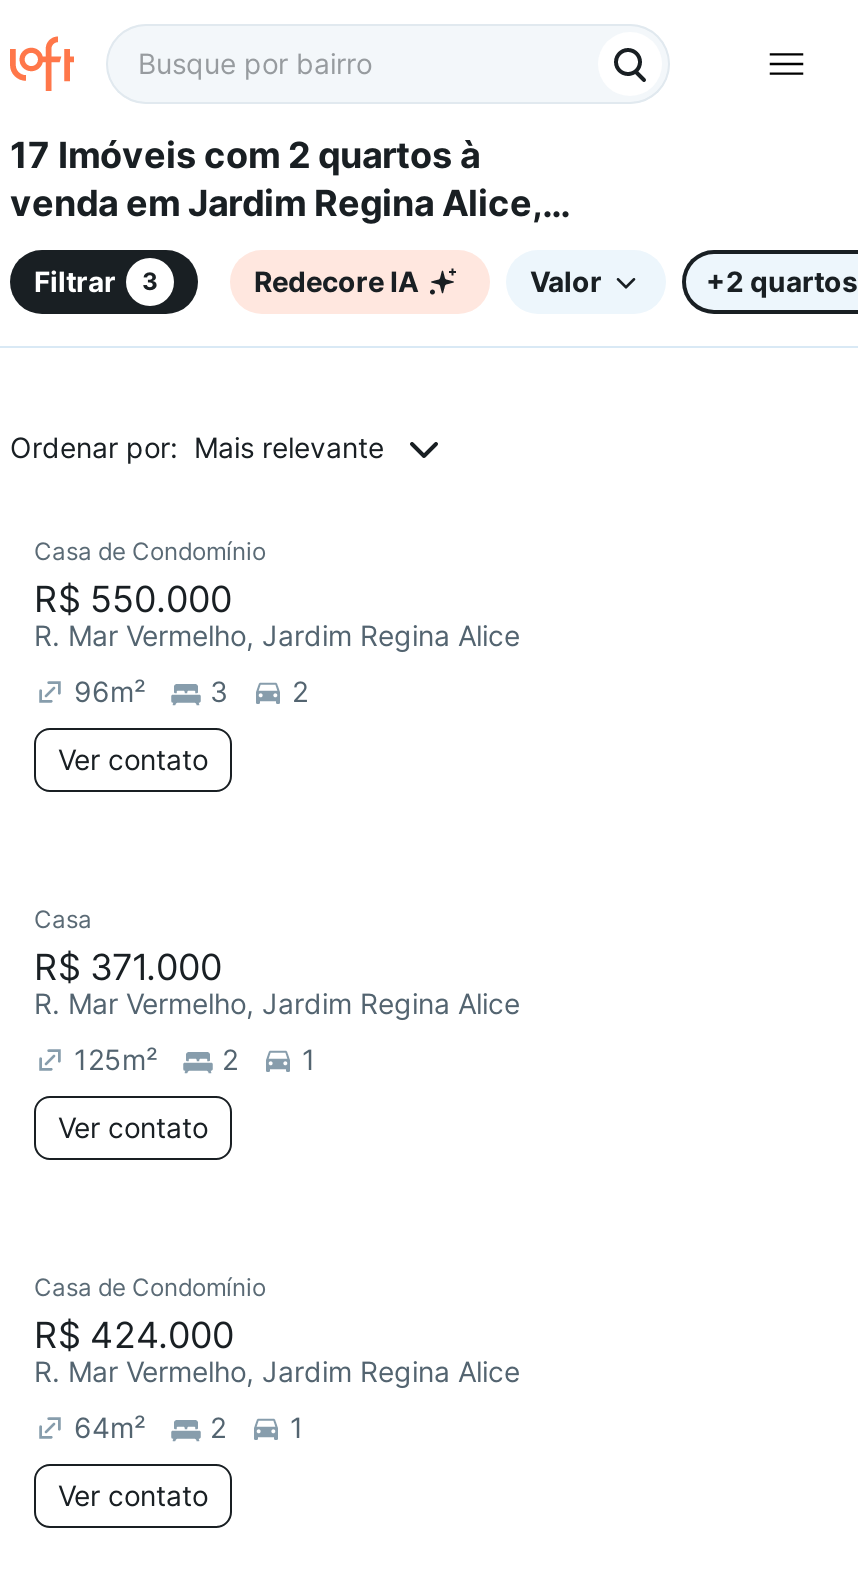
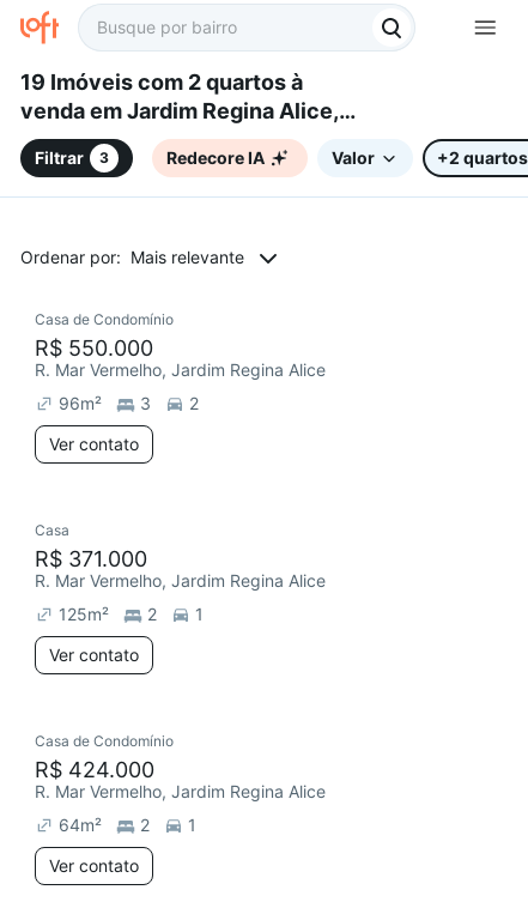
- 17 Imóveis com 2 quartos à
+ 19 Imóveis com 2 quartos à
